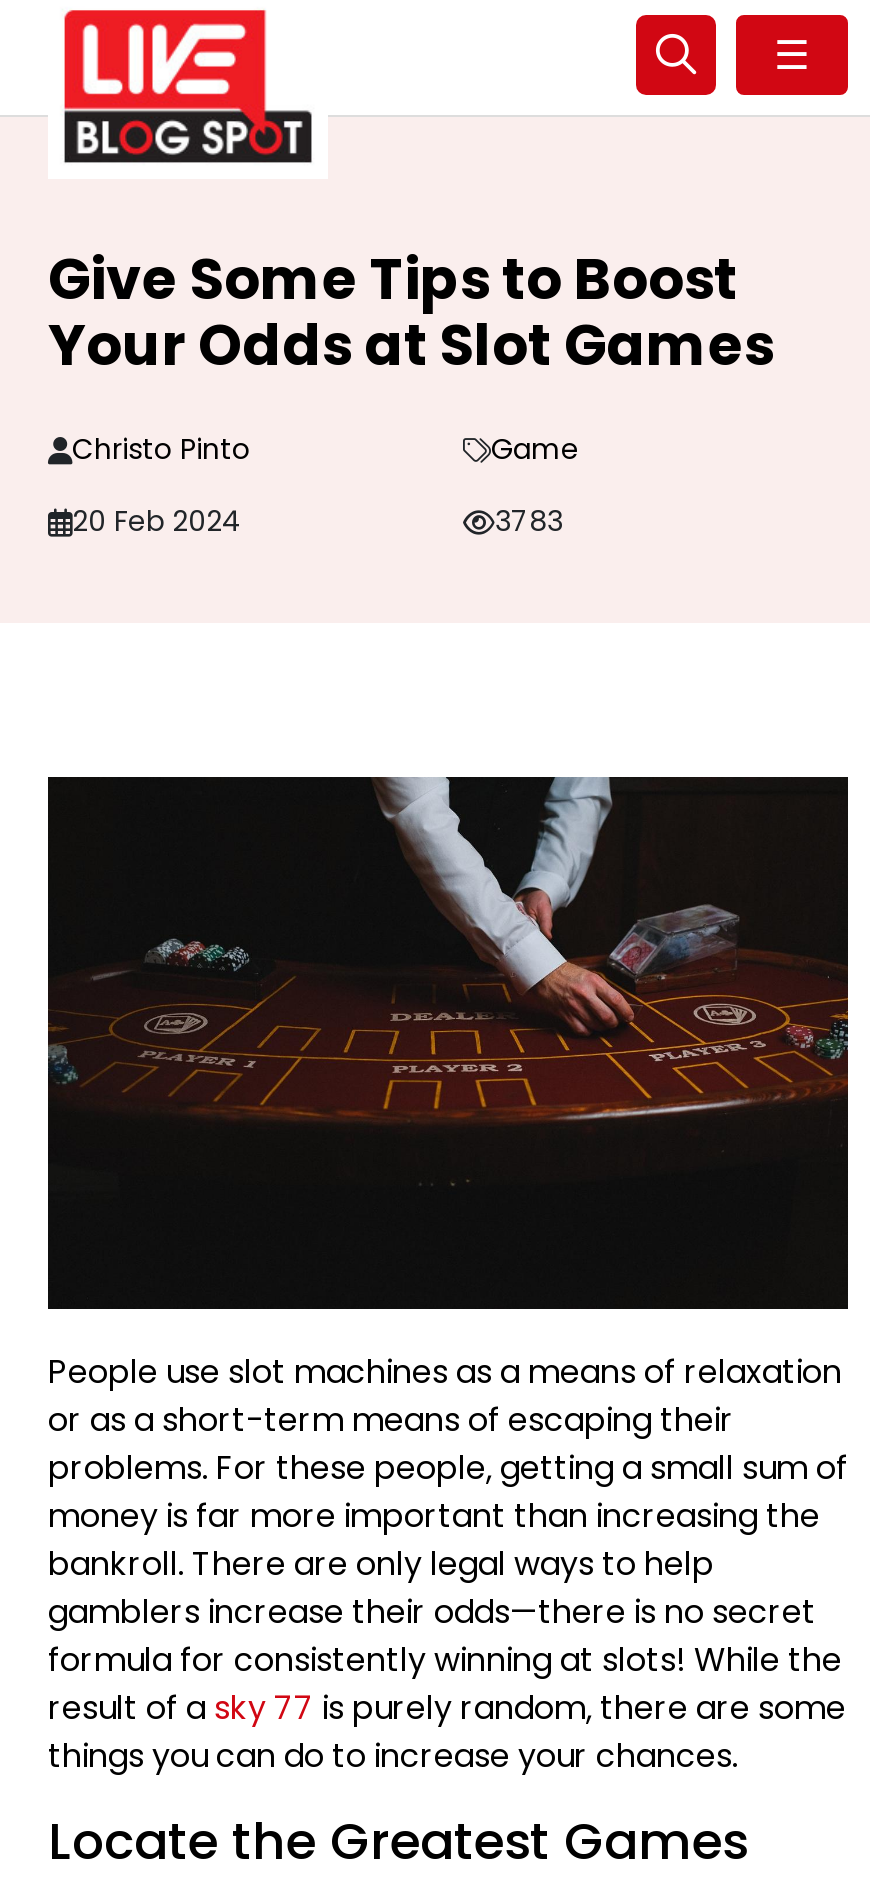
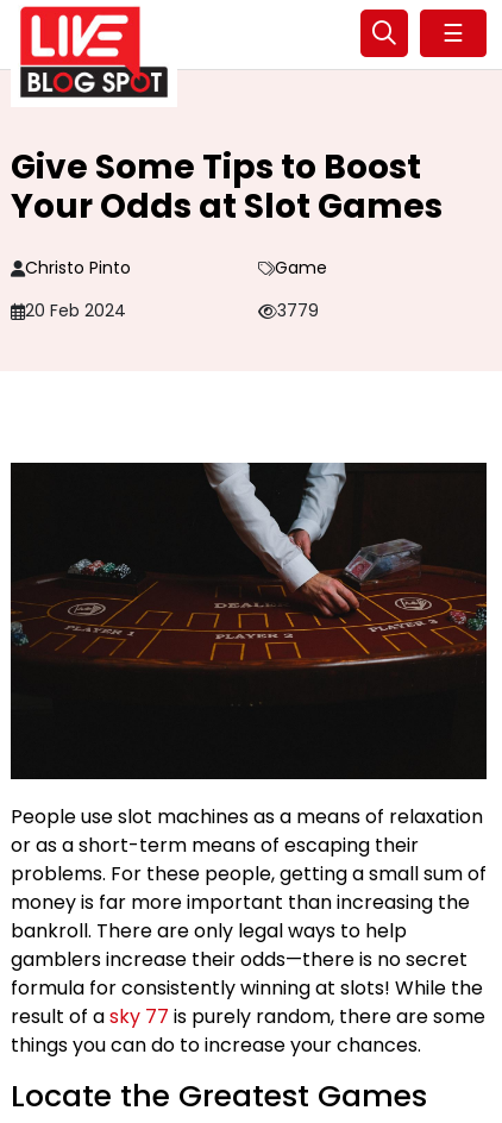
- 3783
+ 3779
